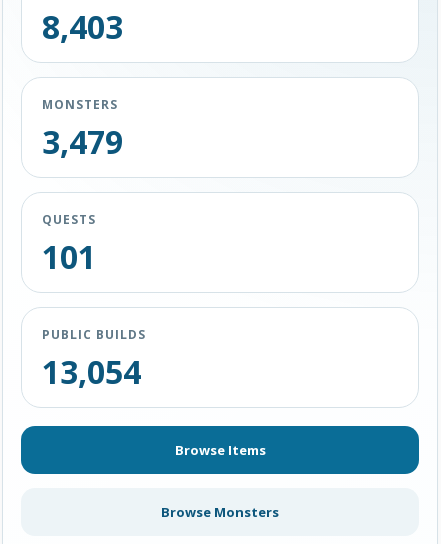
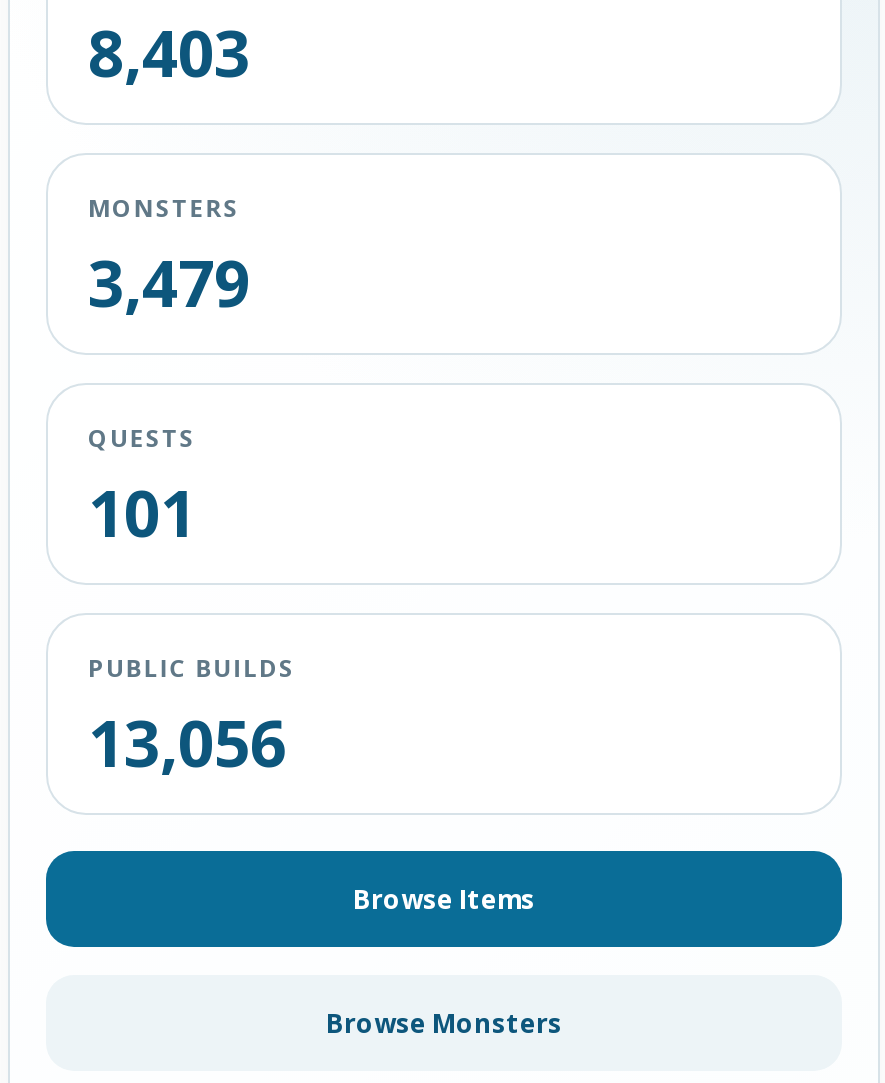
- 13,054
+ 13,056
